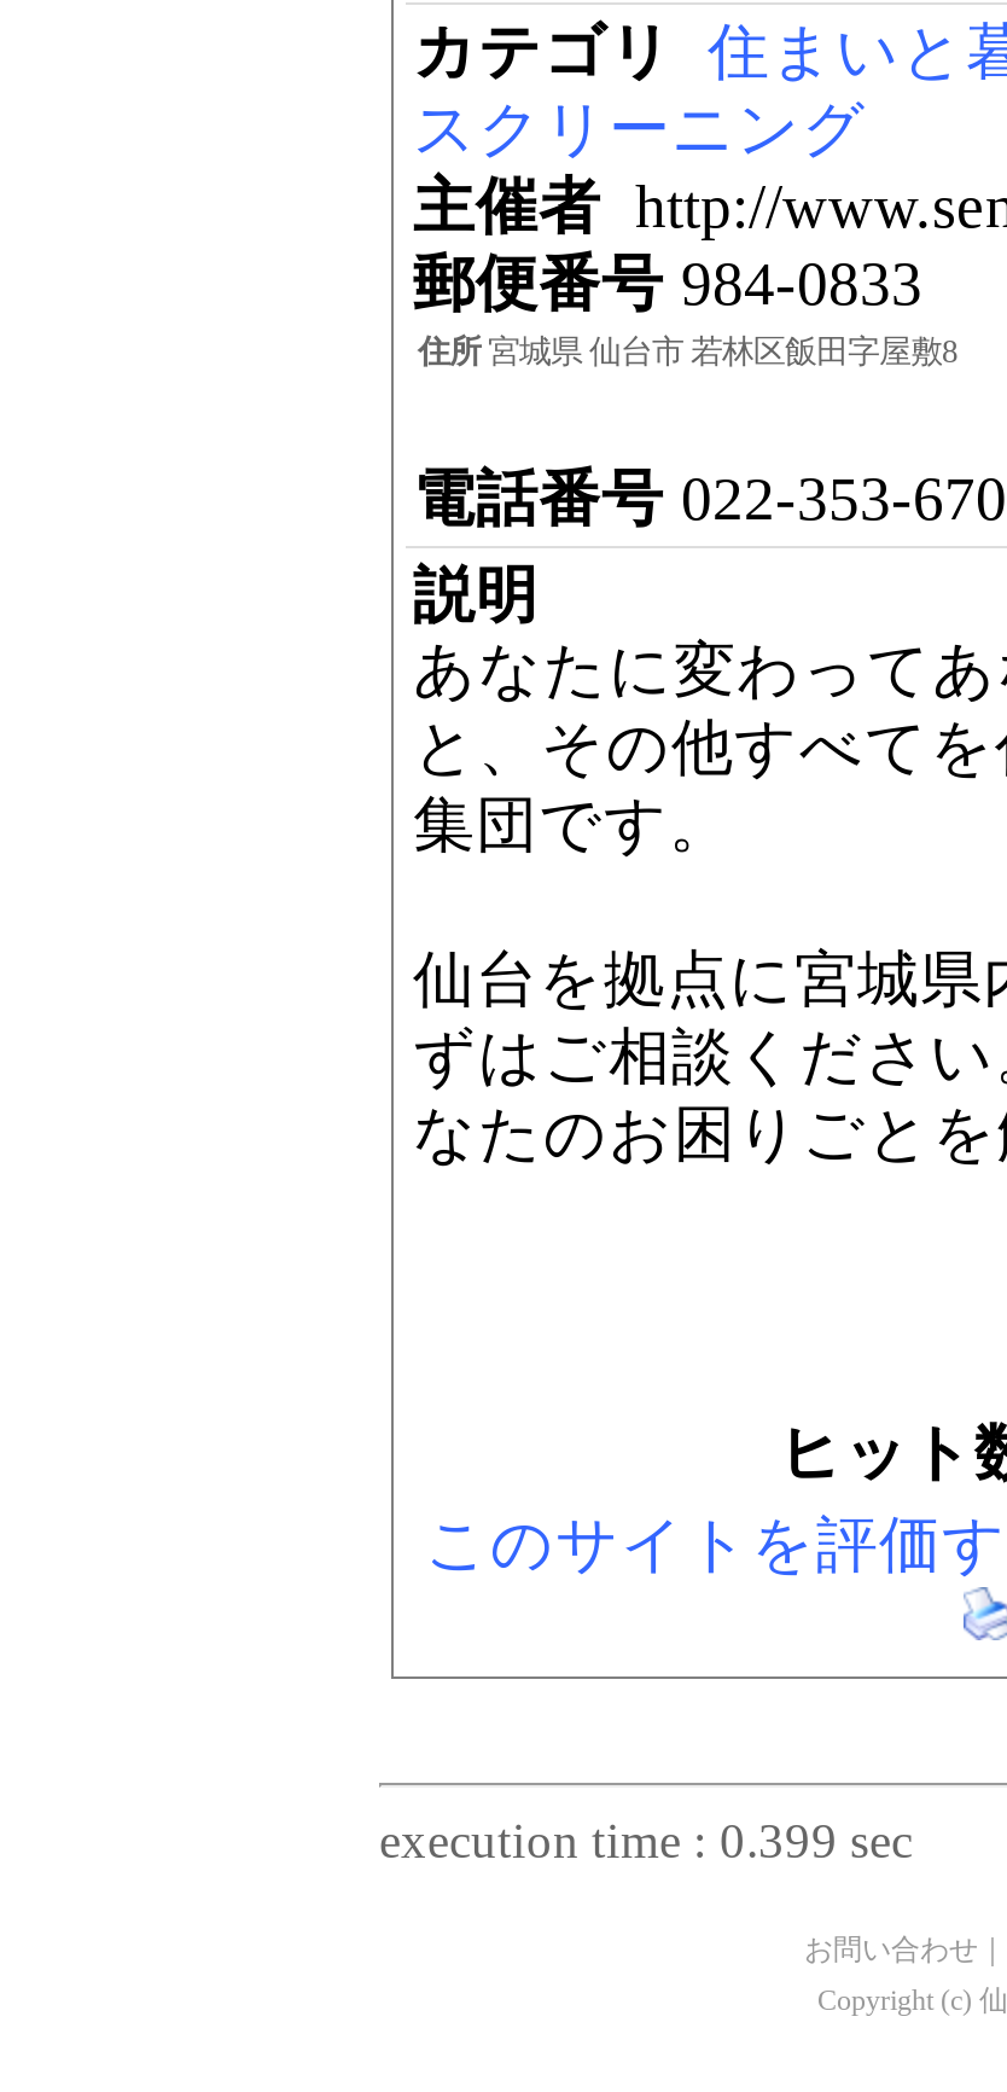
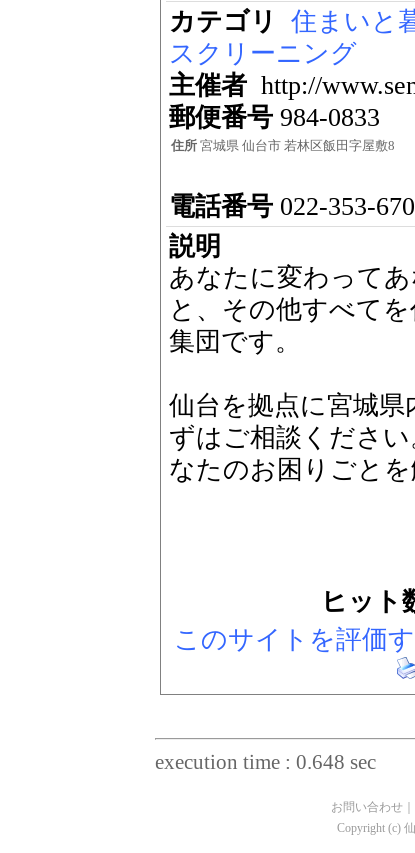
- execution time : 0.399 sec
+ execution time : 0.648 sec
